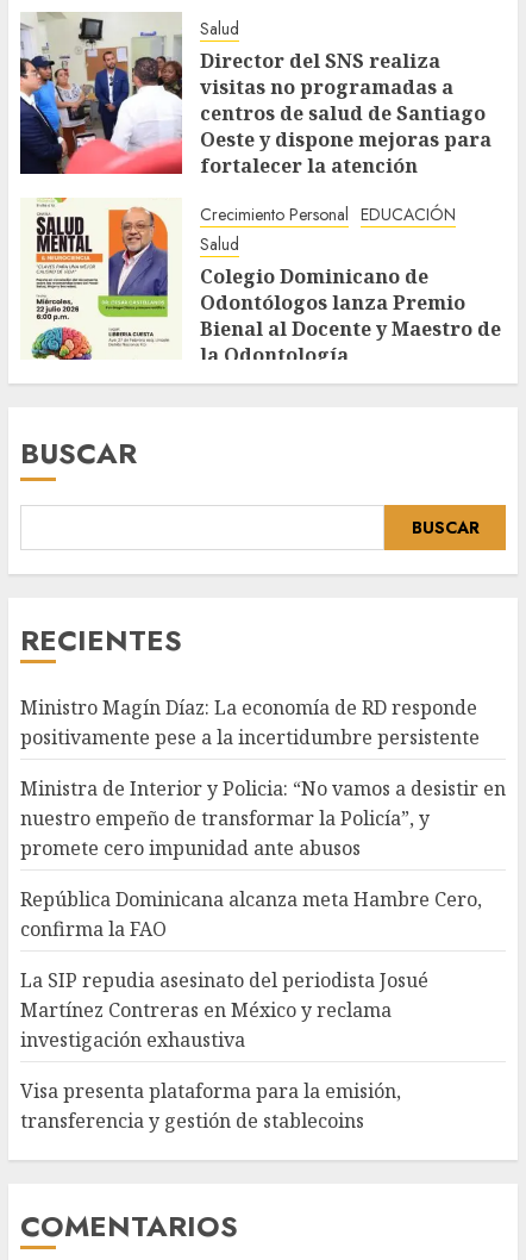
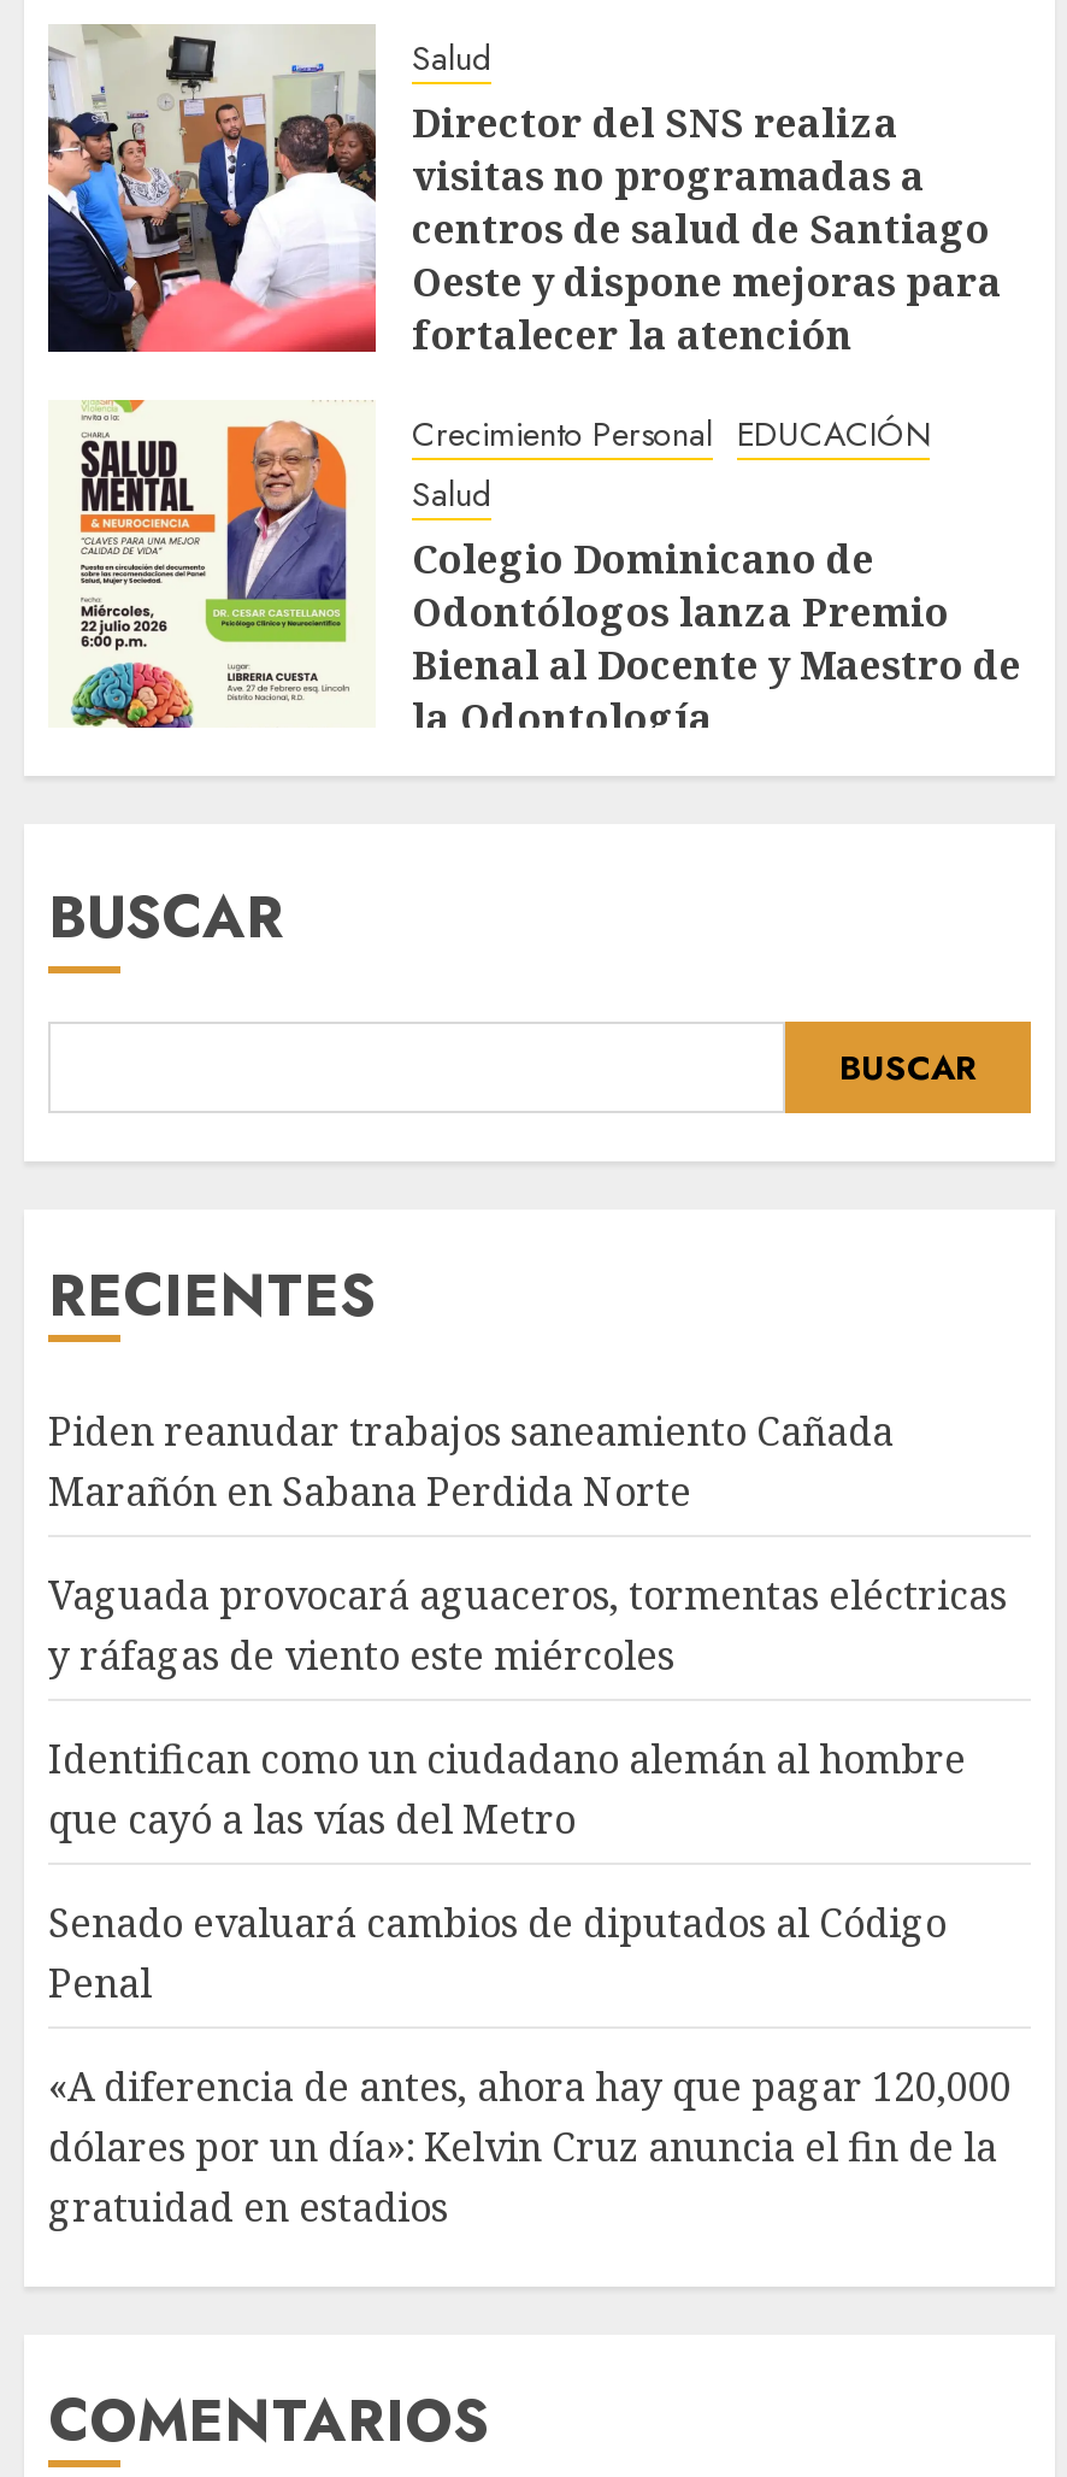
- Ministro Magín Díaz: La economía de RD responde
- positivamente pese a la incertidumbre persistente
+ Piden reanudar trabajos saneamiento Cañada
+ Marañón en Sabana Perdida Norte

- Ministra de Interior y Policia: “No vamos a desistir en
- nuestro empeño de transformar la Policía”, y
- promete cero impunidad ante abusos
+ Vaguada provocará aguaceros, tormentas eléctricas
+ y ráfagas de viento este miércoles

- República Dominicana alcanza meta Hambre Cero,
- confirma la FAO
+ Identifican como un ciudadano alemán al hombre
+ que cayó a las vías del Metro

- La SIP repudia asesinato del periodista Josué
- Martínez Contreras en México y reclama
- investigación exhaustiva
+ Senado evaluará cambios de diputados al Código
+ Penal

- Visa presenta plataforma para la emisión,
- transferencia y gestión de stablecoins
+ «A diferencia de antes, ahora hay que pagar 120,000
+ dólares por un día»: Kelvin Cruz anuncia el fin de la
+ gratuidad en estadios
